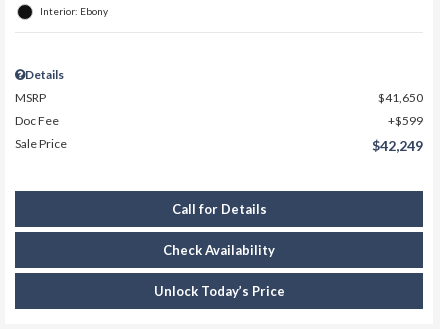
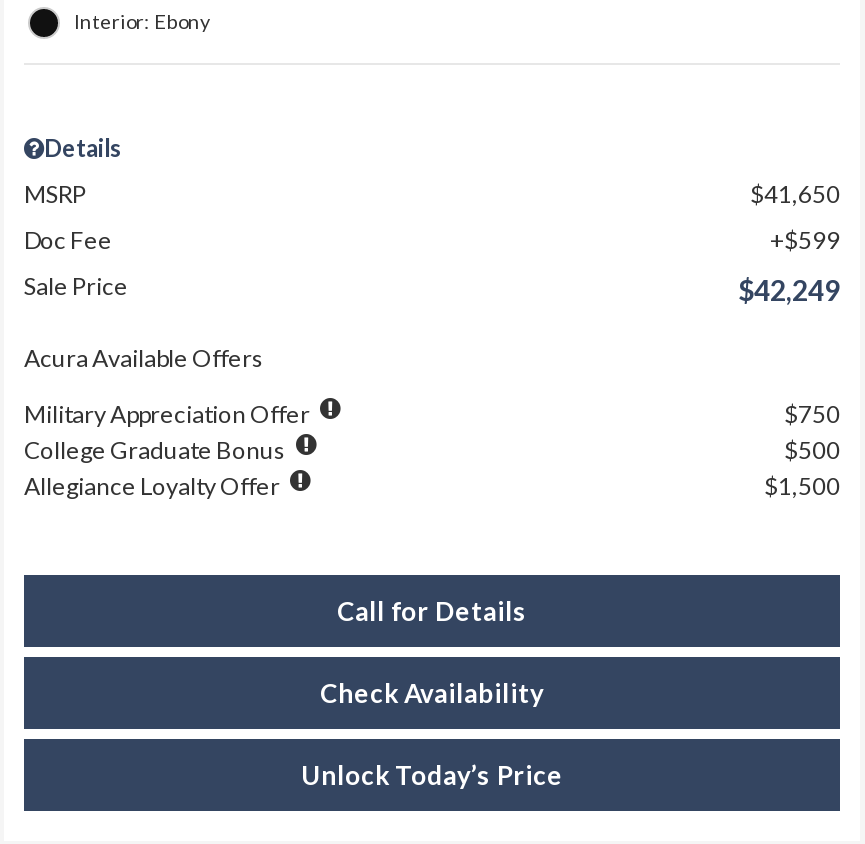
+ Acura Available Offers
+ Military Appreciation Offer
+ $750
+ College Graduate Bonus
+ $500
+ Allegiance Loyalty Offer
+ $1,500
